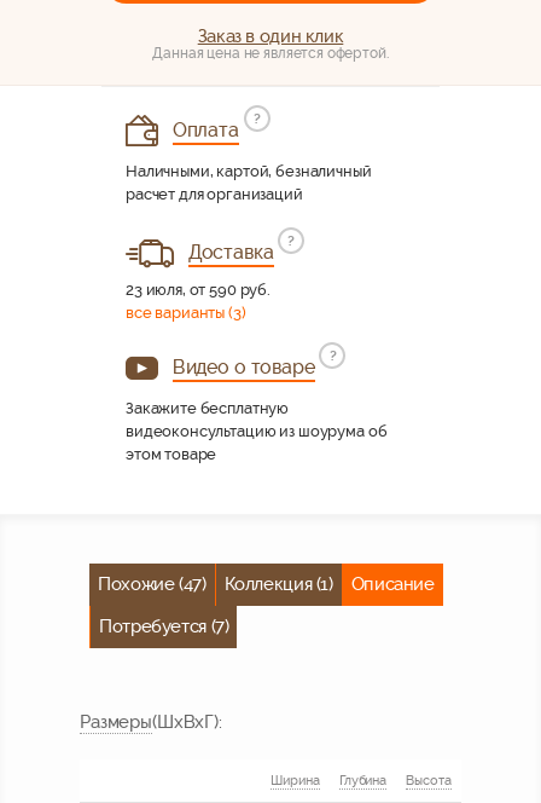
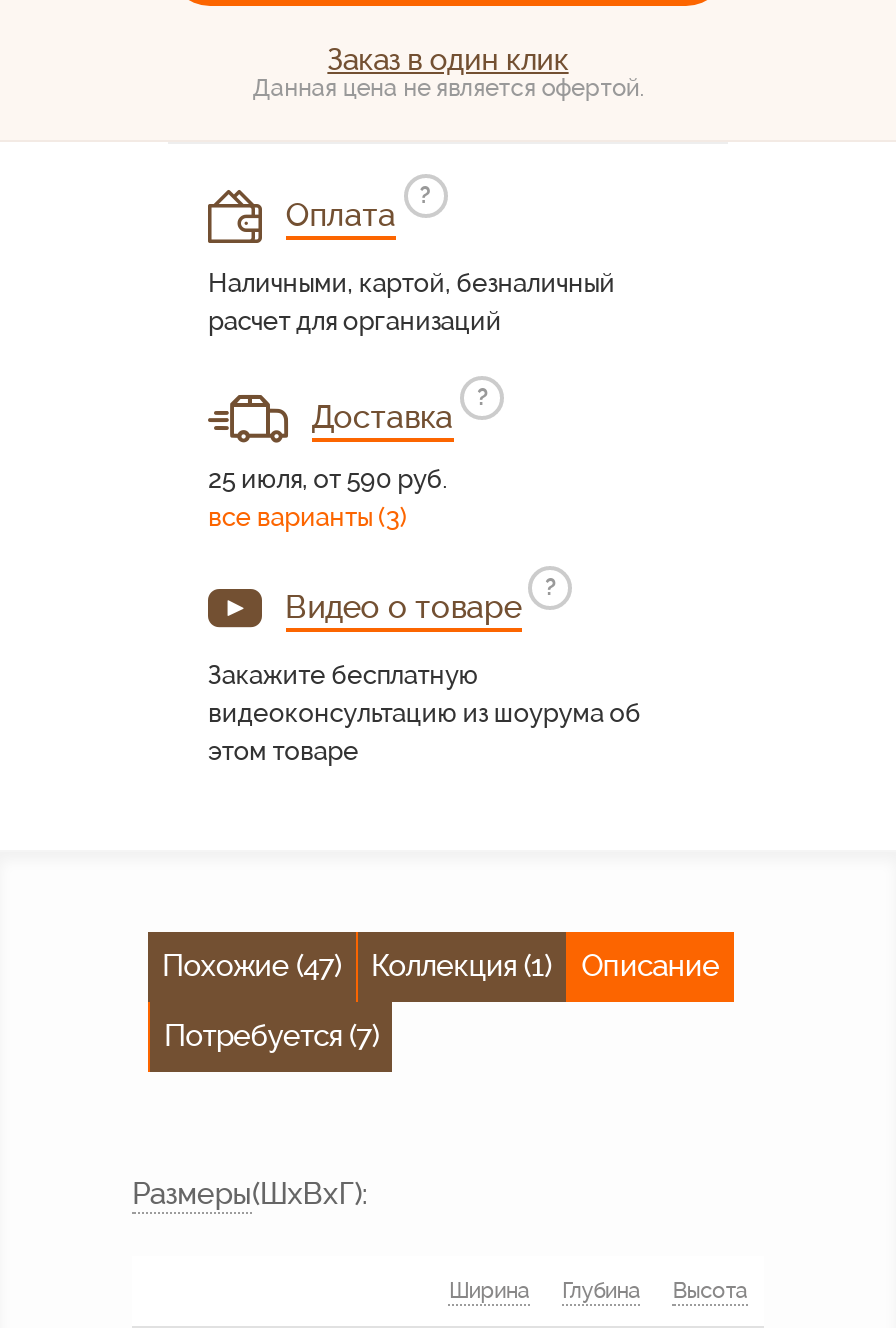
- 23 июля, от 590 руб.
+ 25 июля, от 590 руб.
